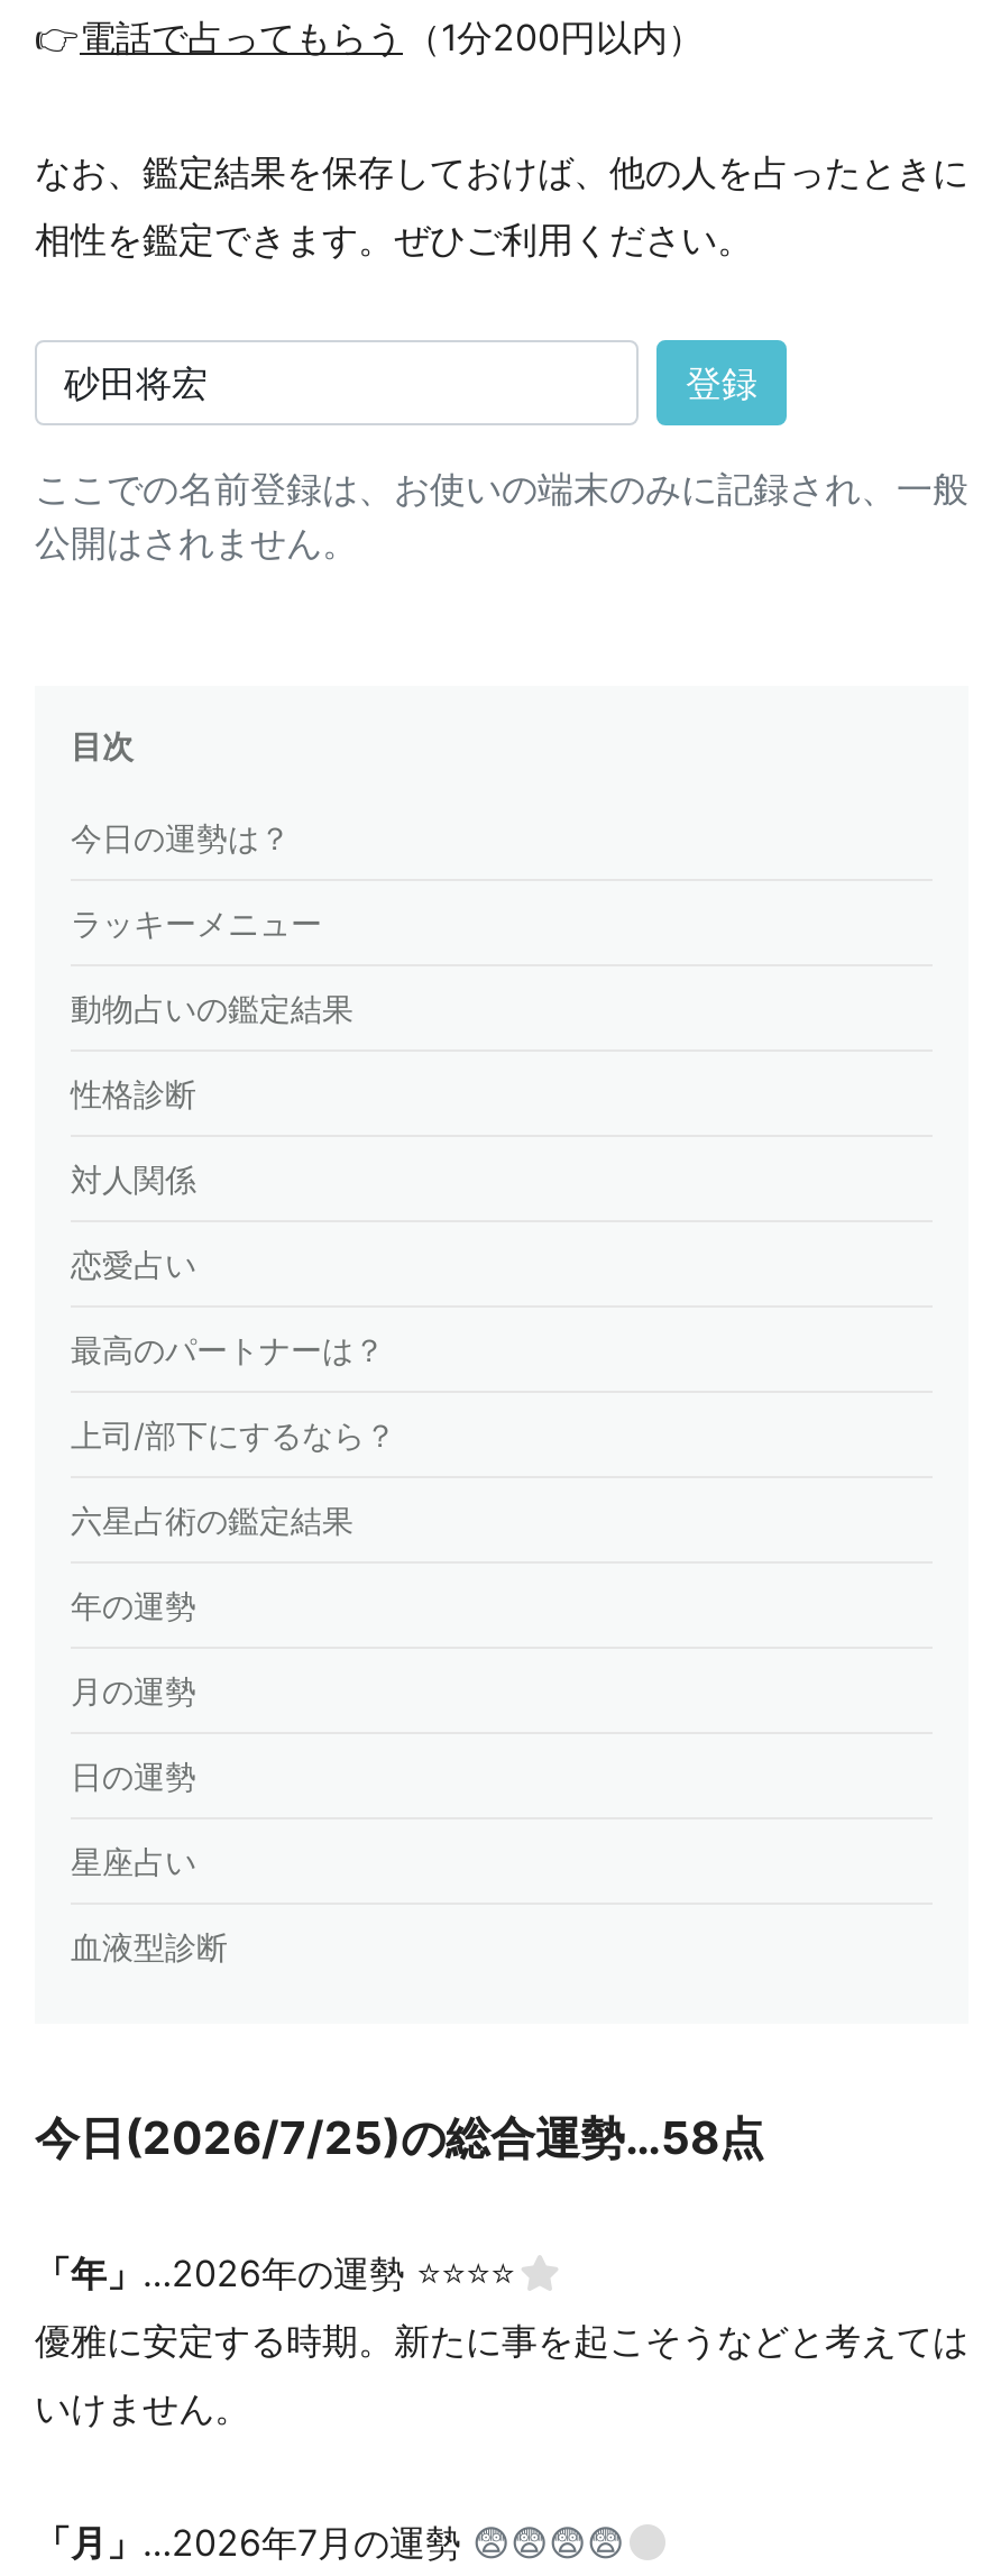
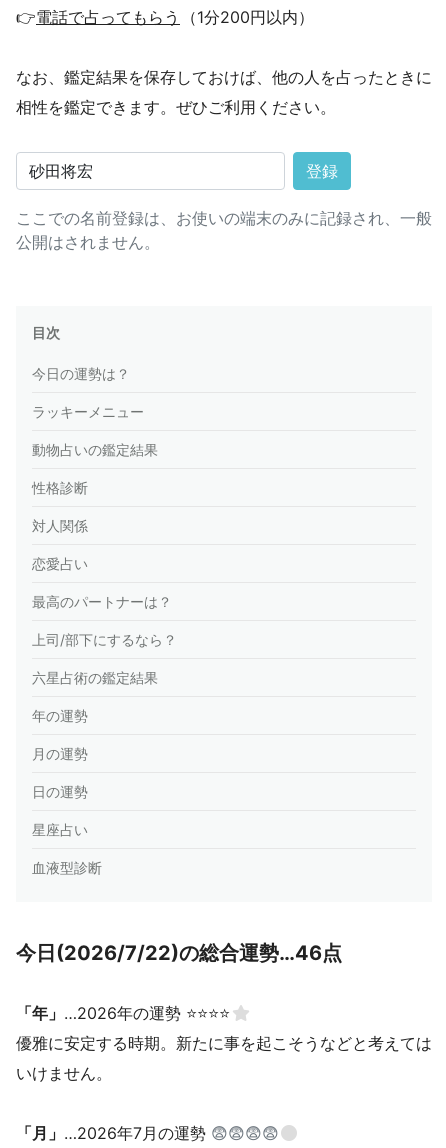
- 今日(2026/7/25)の総合運勢…58点
+ 今日(2026/7/22)の総合運勢…46点
